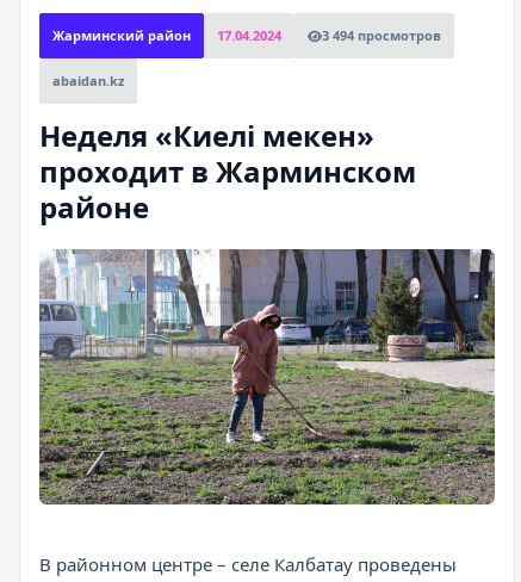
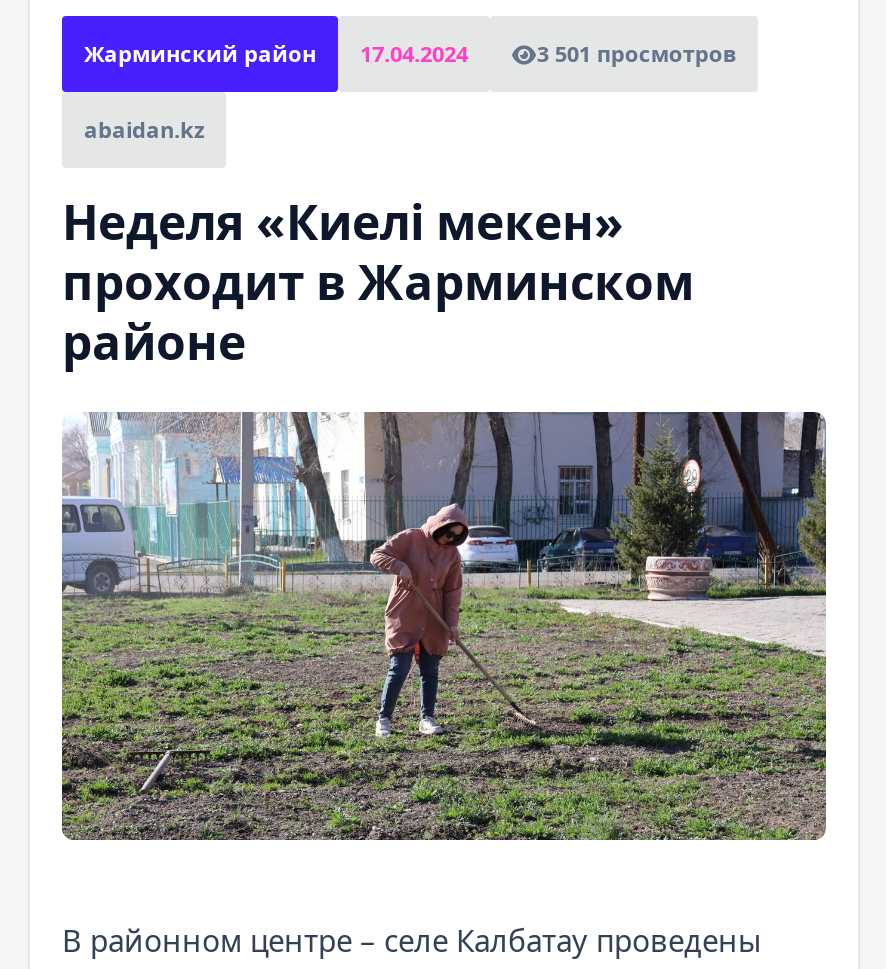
- 3 494 просмотров
+ 3 501 просмотров
